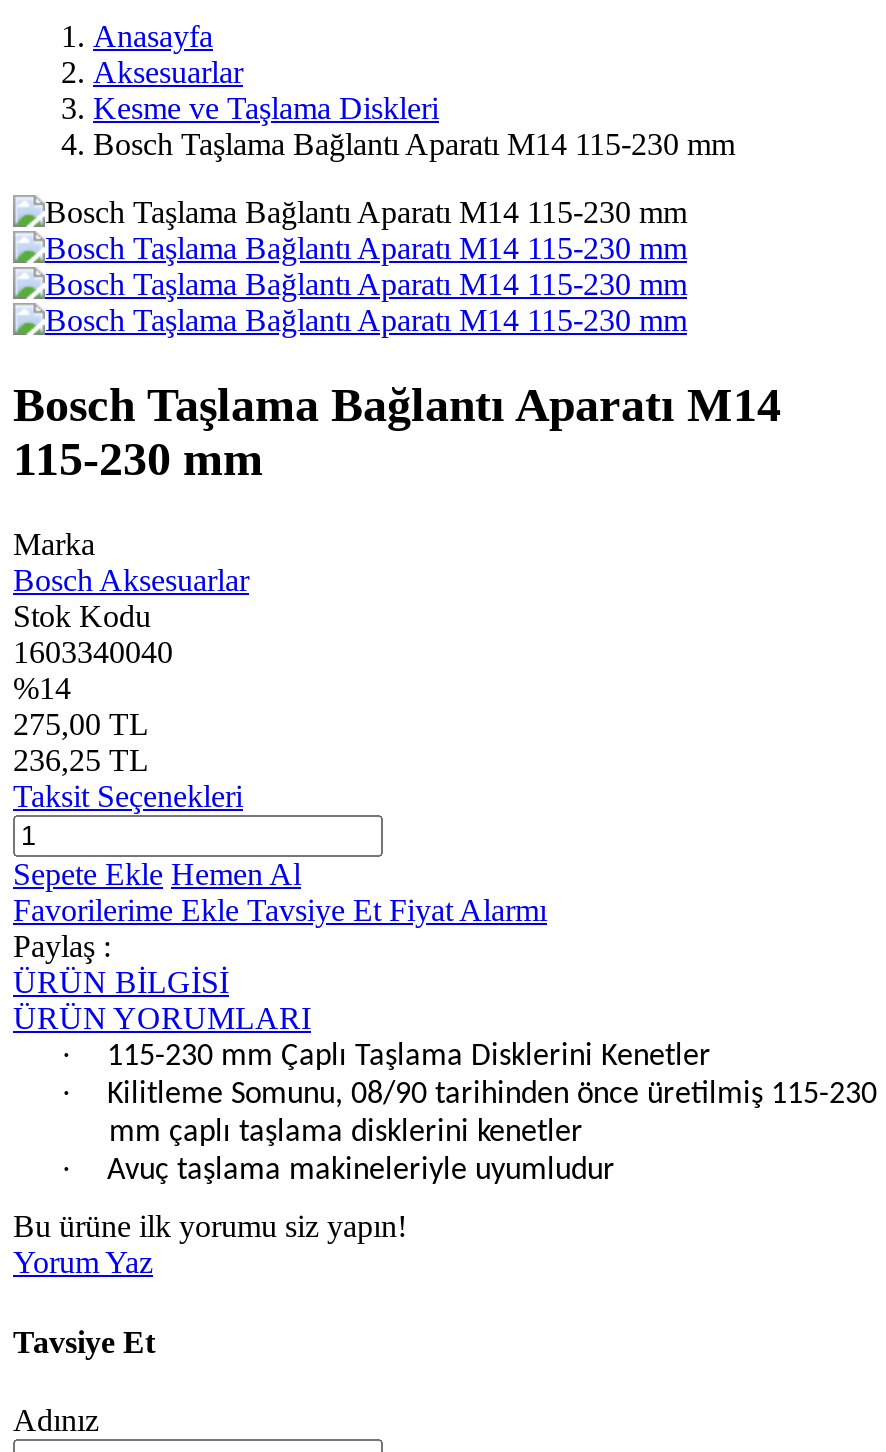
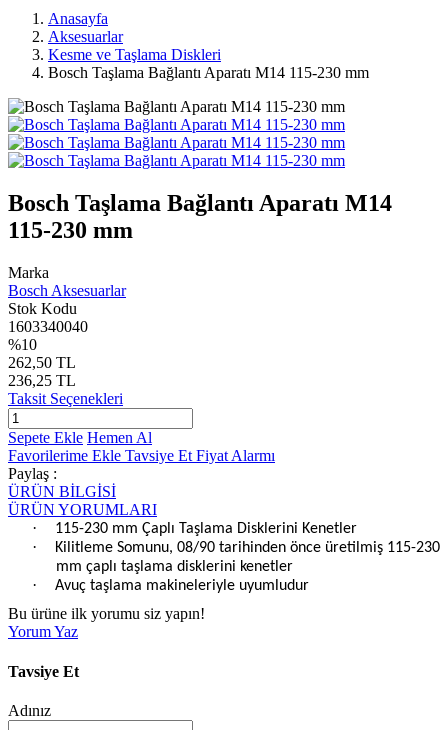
- %14
+ %10

- 275,00 TL
+ 262,50 TL
